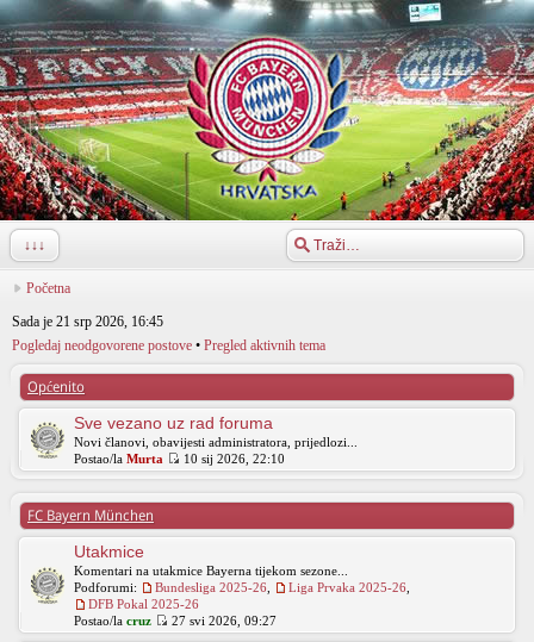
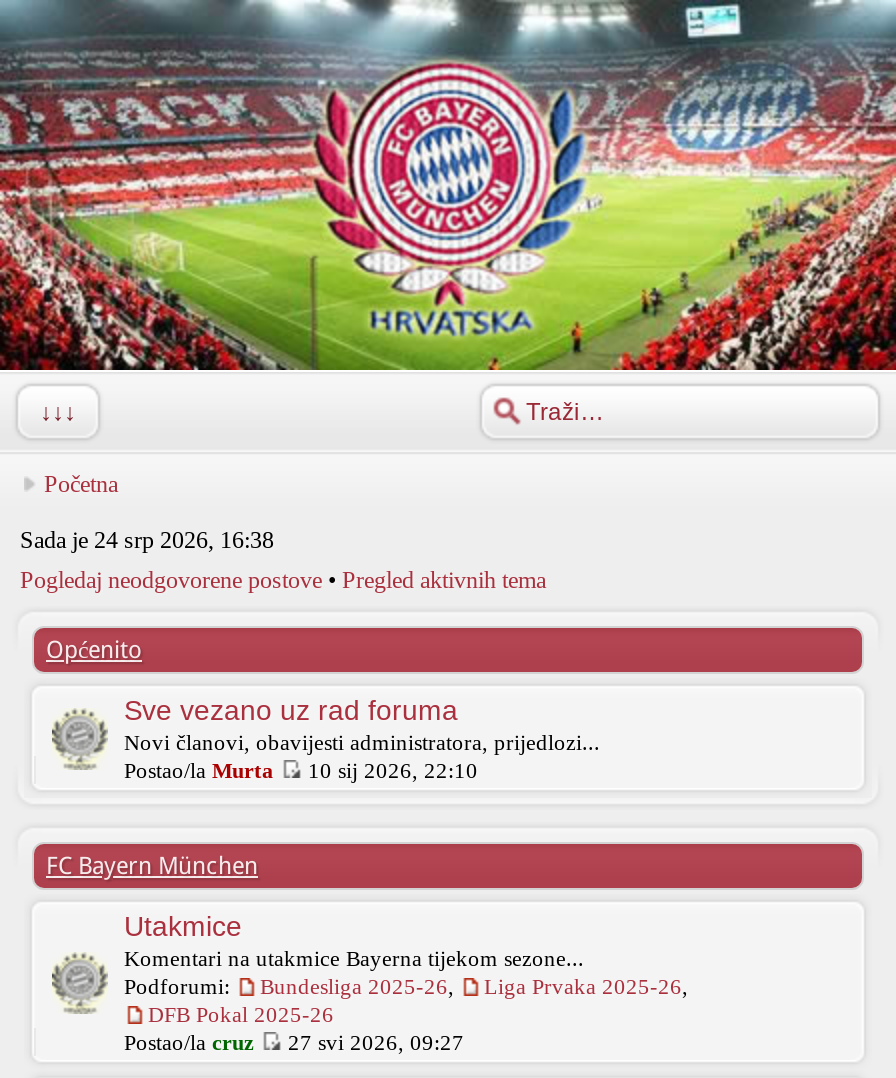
- Sada je 21 srp 2026, 16:45
+ Sada je 24 srp 2026, 16:38
